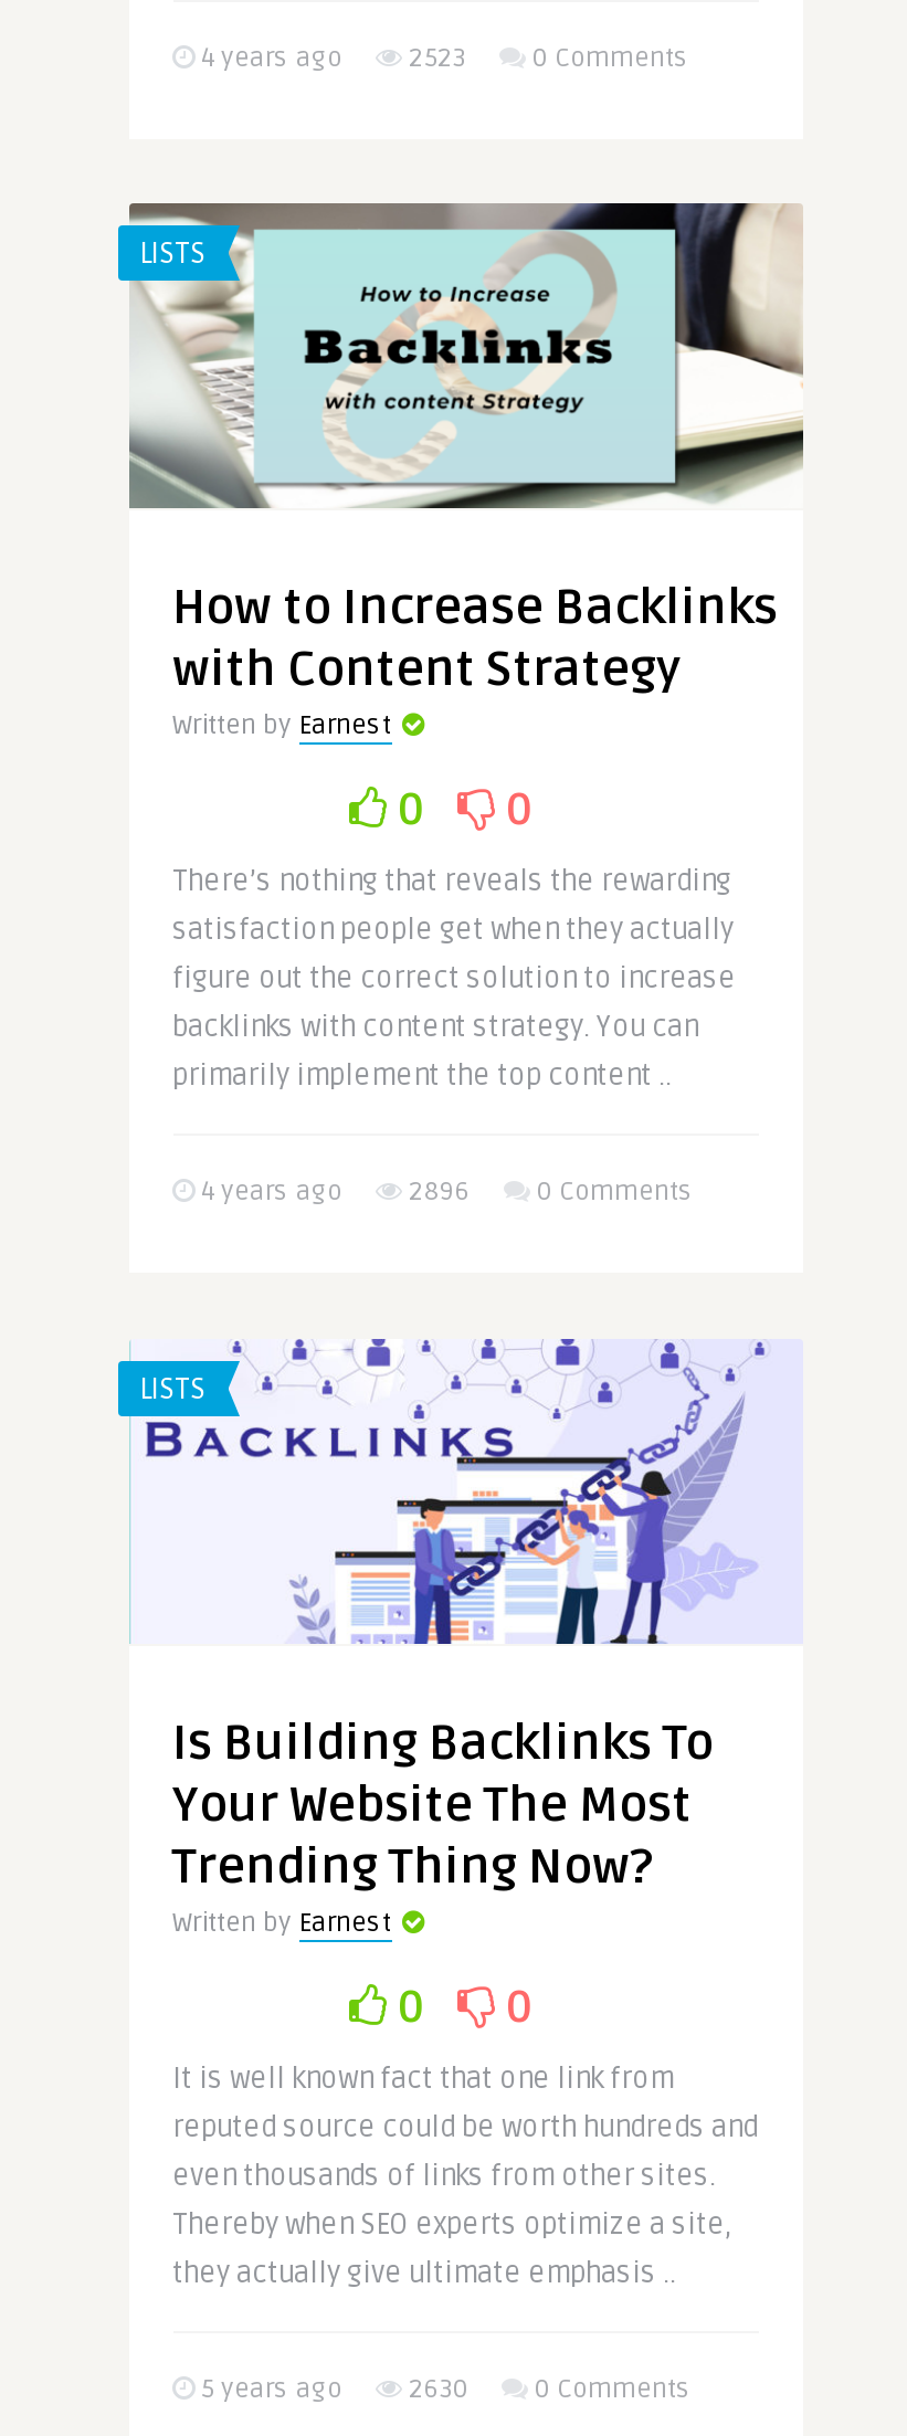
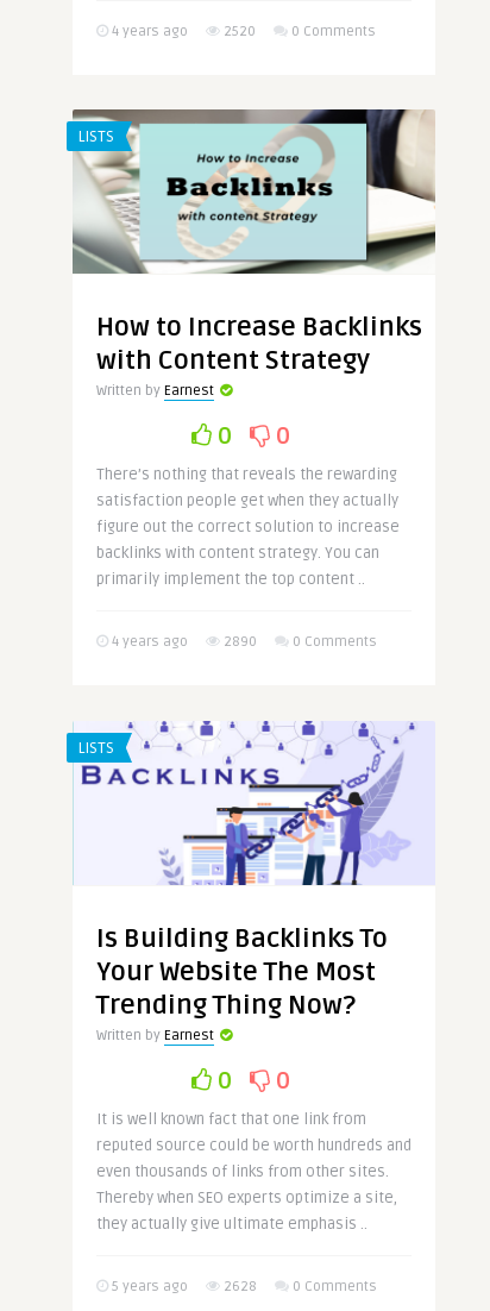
- 4 years ago 2523 0 Comments
+ 4 years ago 2520 0 Comments

- 4 years ago 2896 0 Comments
+ 4 years ago 2890 0 Comments

- 5 years ago 2630 0 Comments
+ 5 years ago 2628 0 Comments
